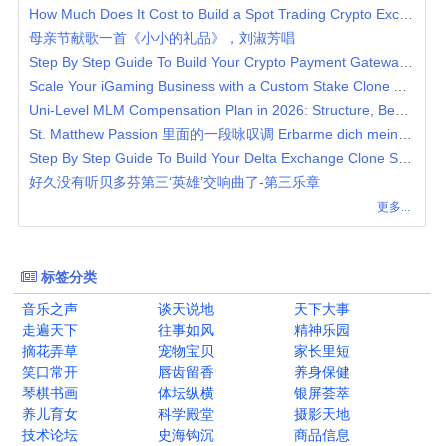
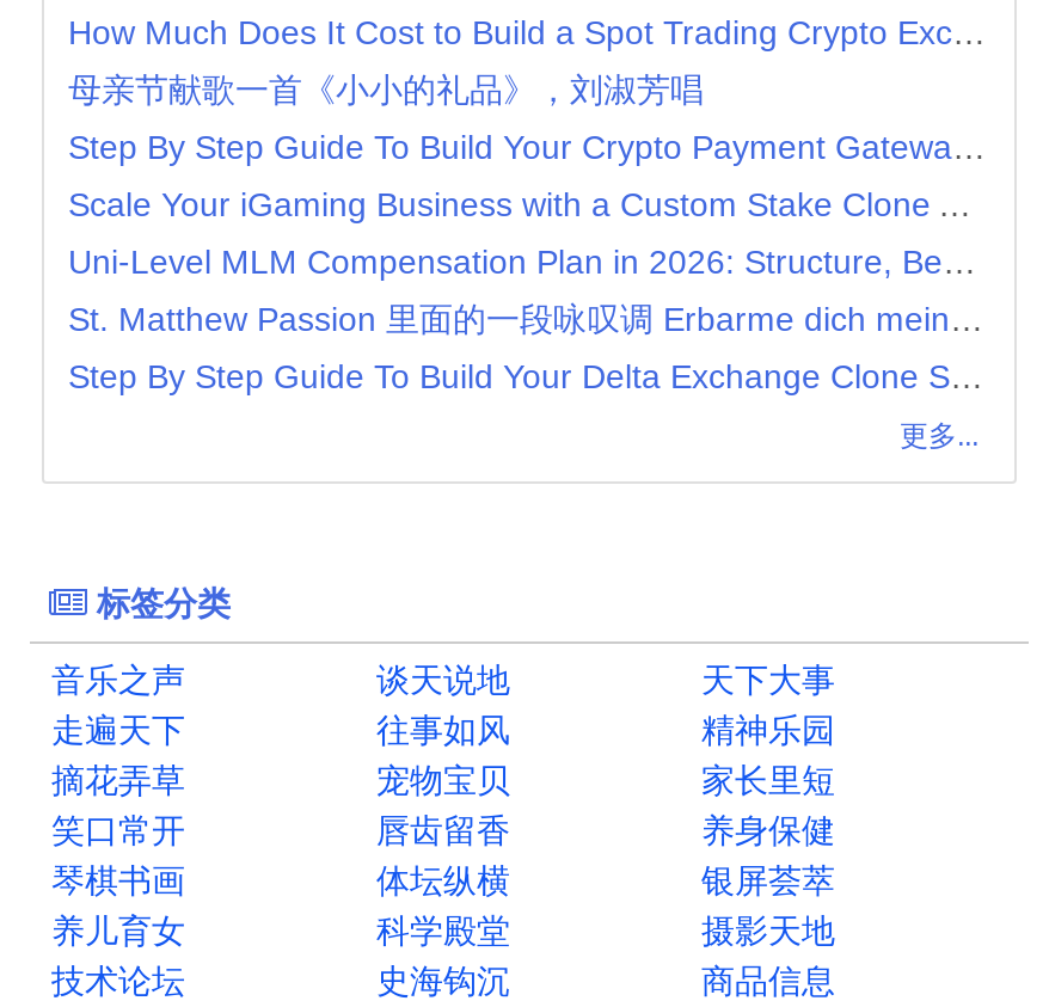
- 好久没有听贝多芬第三‘英雄’交响曲了-第三乐章
